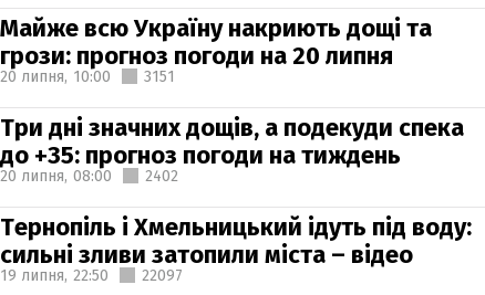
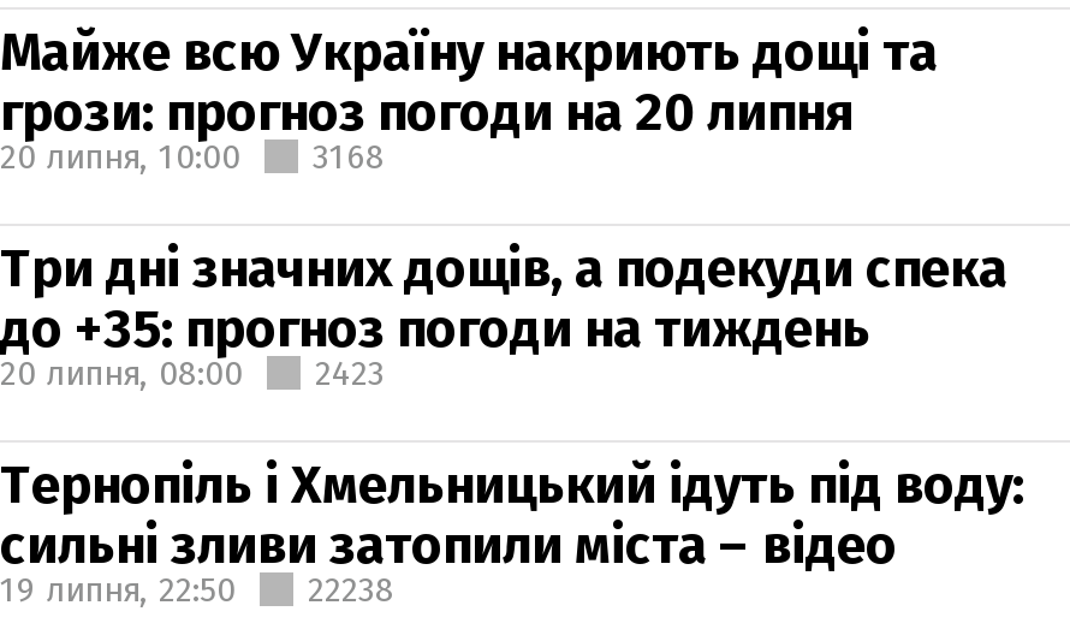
- 20 липня, 10:00 3151
+ 20 липня, 10:00 3168

- 20 липня, 08:00 2402
+ 20 липня, 08:00 2423

- 19 липня, 22:50 22097
+ 19 липня, 22:50 22238
